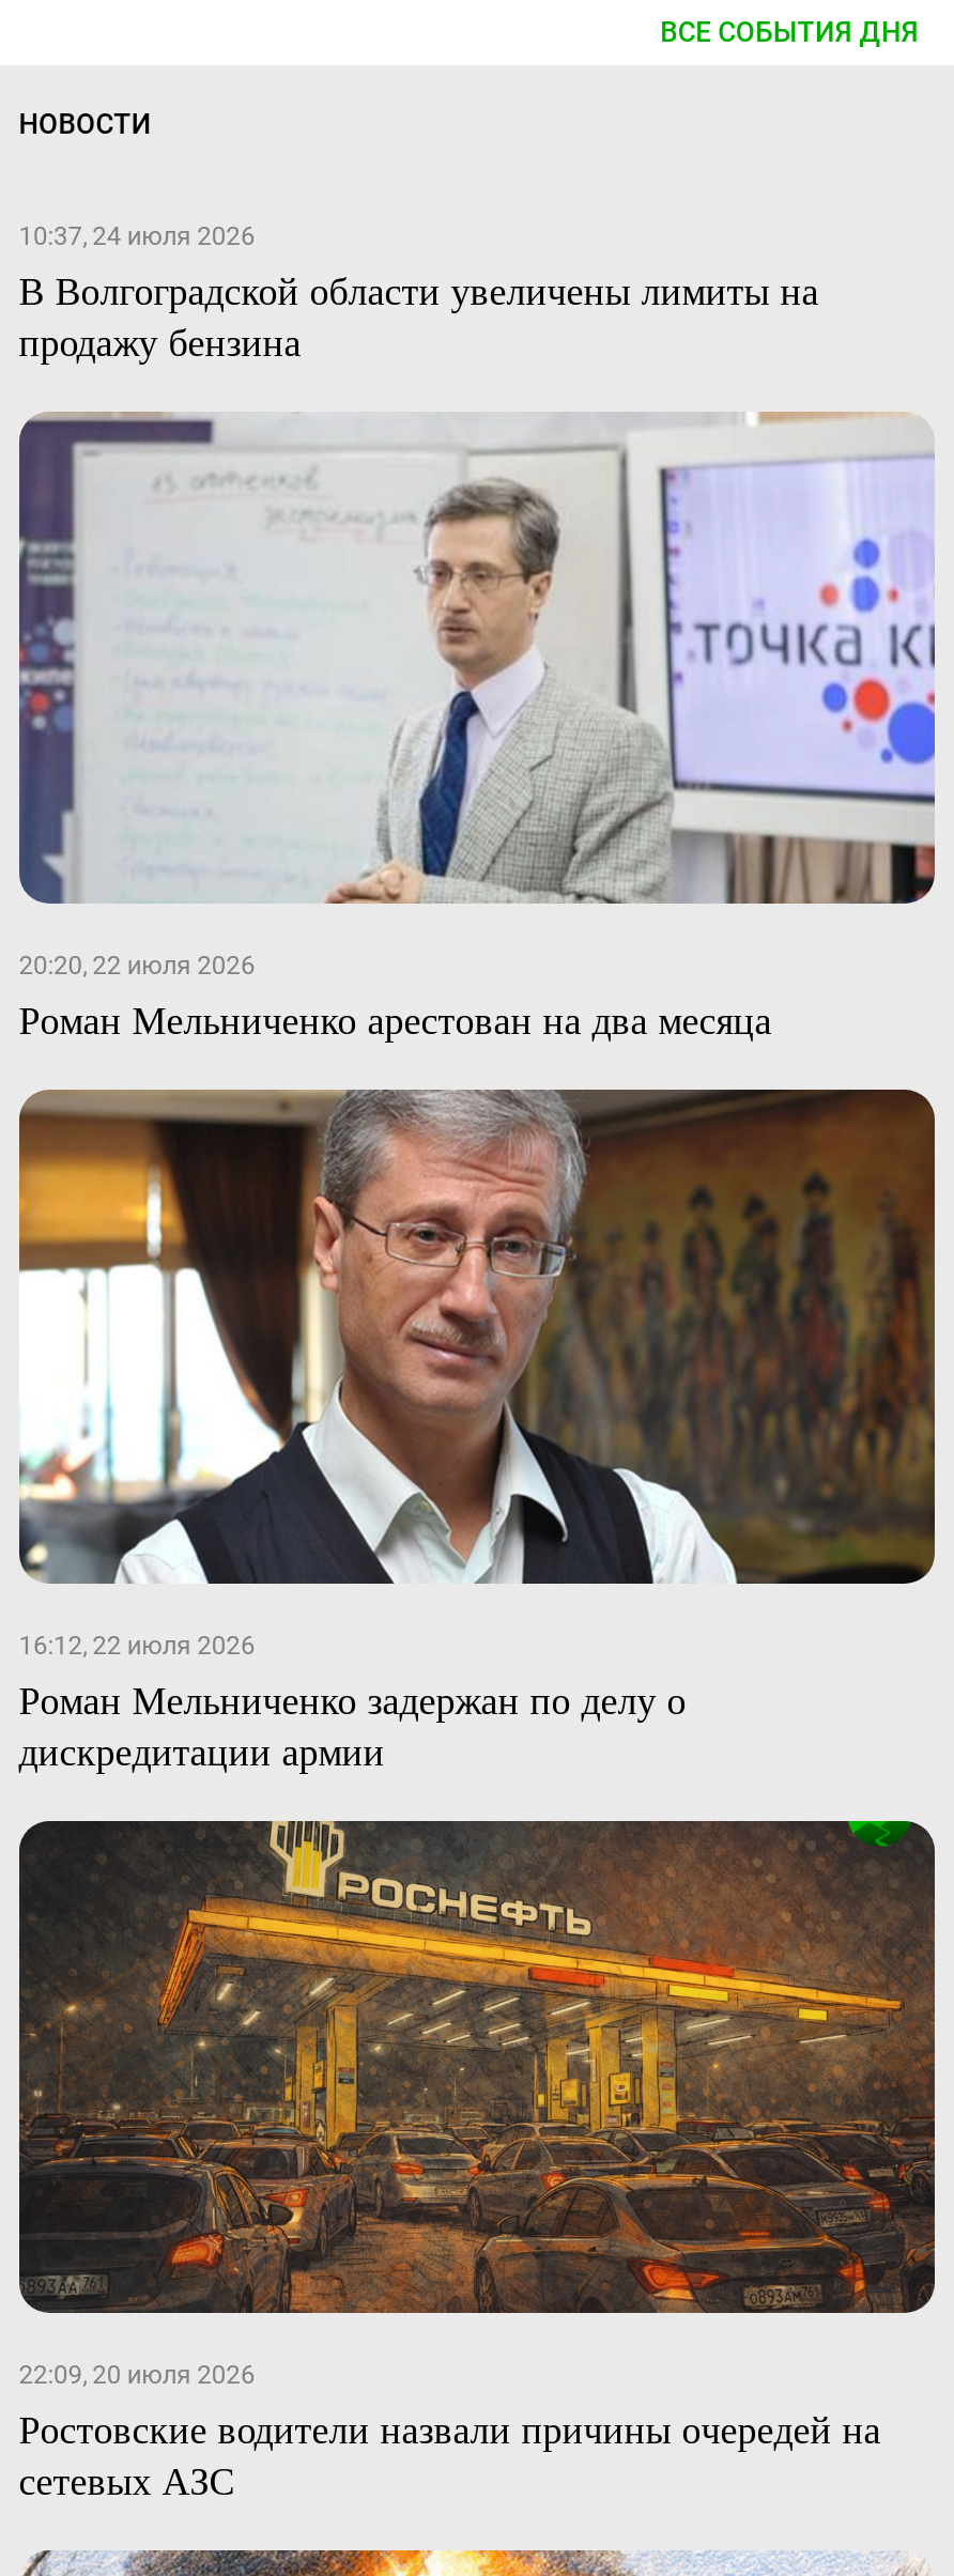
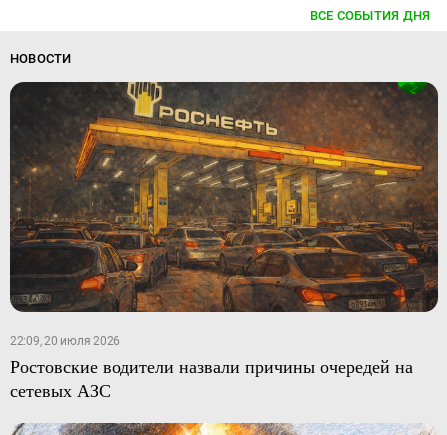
- 10:37, 24 июля 2026
- В Волгоградской области увеличены лимиты на
- продажу бензина

- [image]
- 20:20, 22 июля 2026
- Роман Мельниченко арестован на два месяца

- [image]
- 16:12, 22 июля 2026
- Роман Мельниченко задержан по делу о
- дискредитации армии
